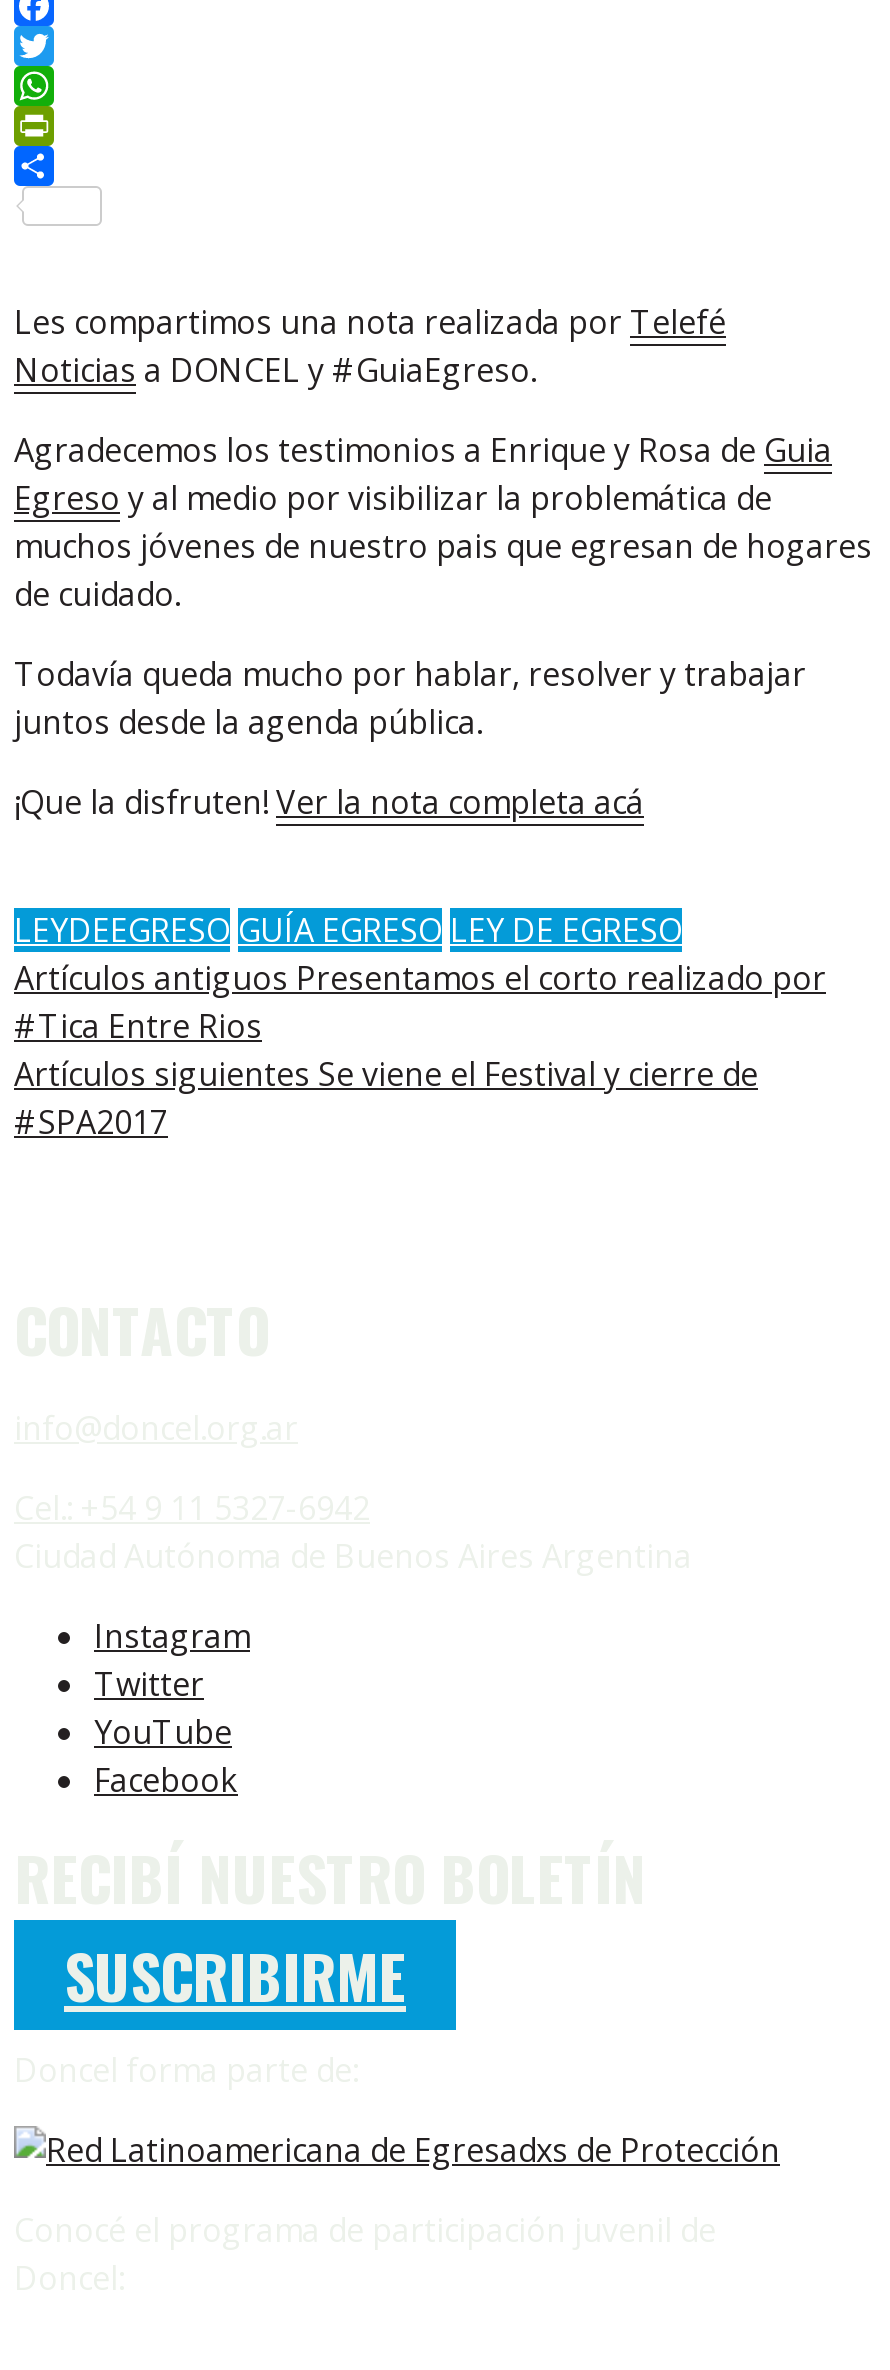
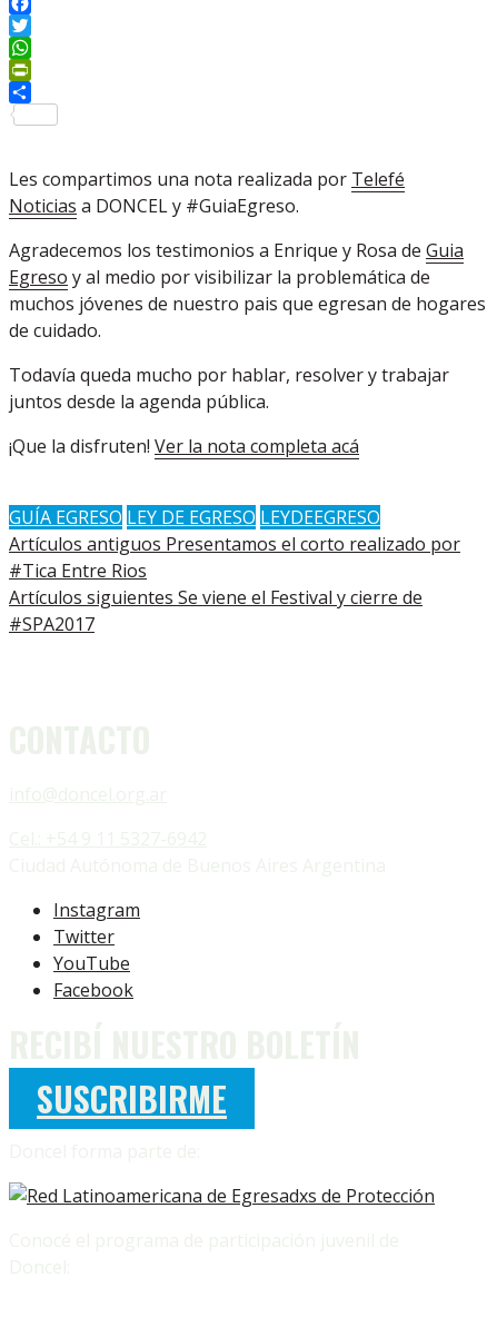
- LEYDEEGRESO GUÍA EGRESO LEY DE EGRESO
+ GUÍA EGRESO LEY DE EGRESO LEYDEEGRESO
